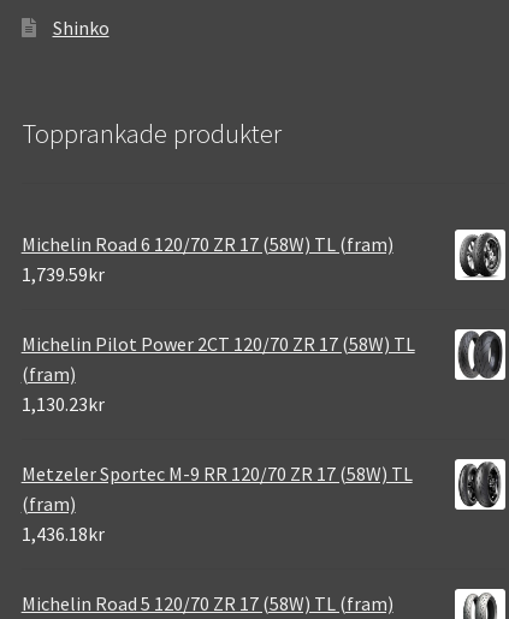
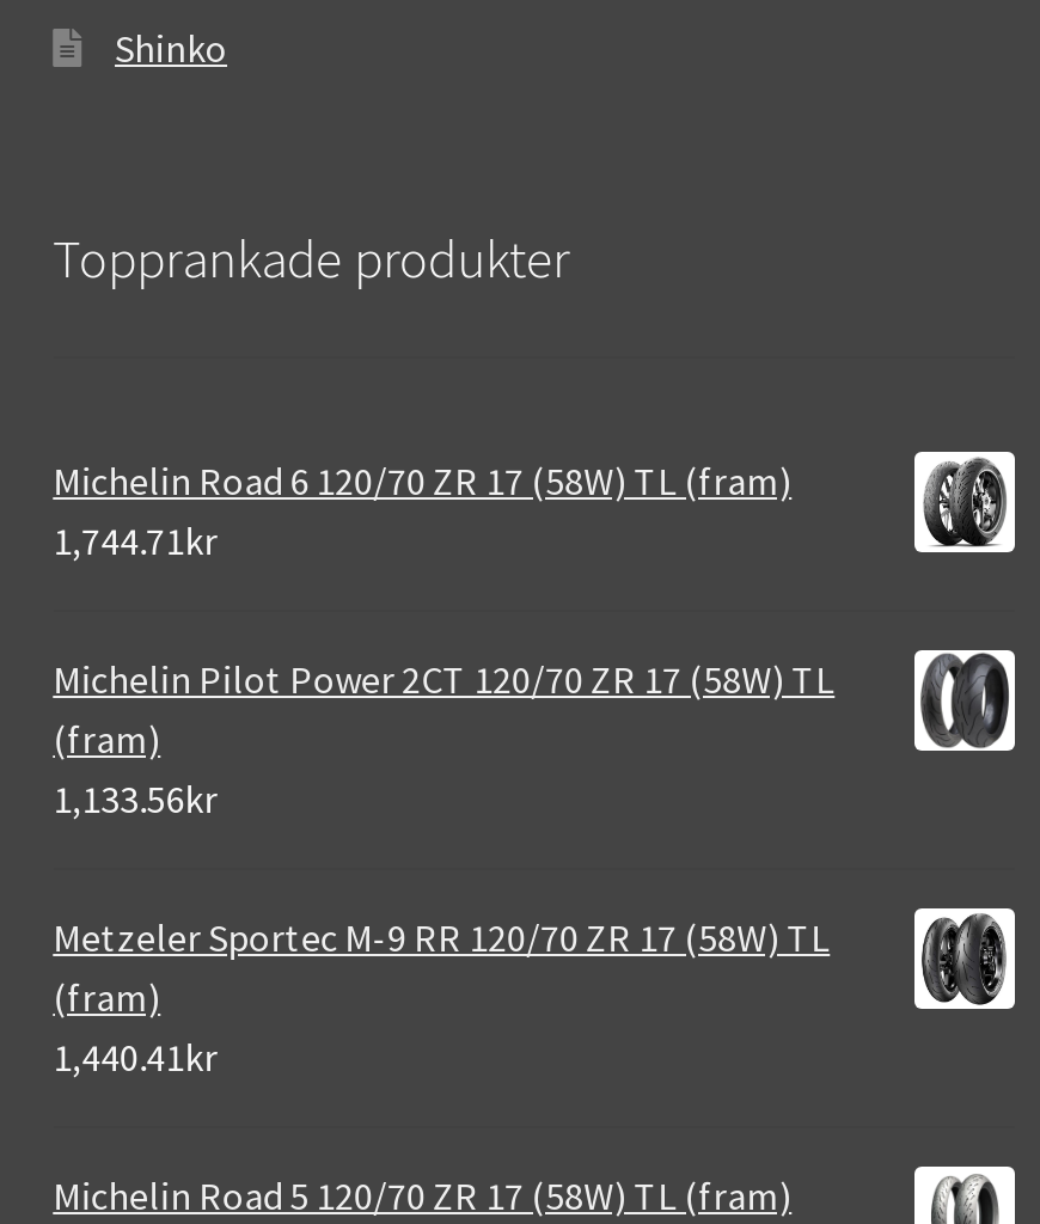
- 1,739.59kr
+ 1,744.71kr

- 1,130.23kr
+ 1,133.56kr

- 1,436.18kr
+ 1,440.41kr
